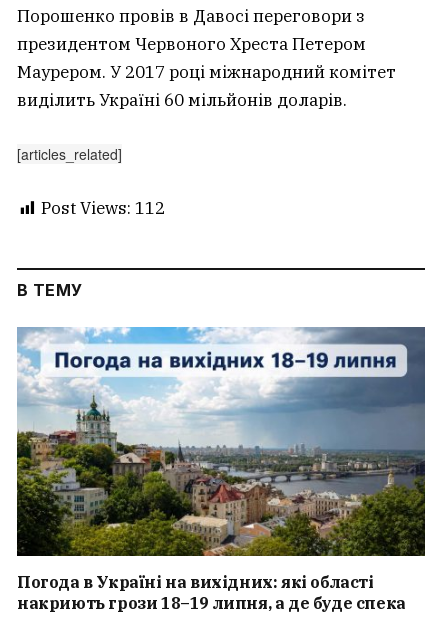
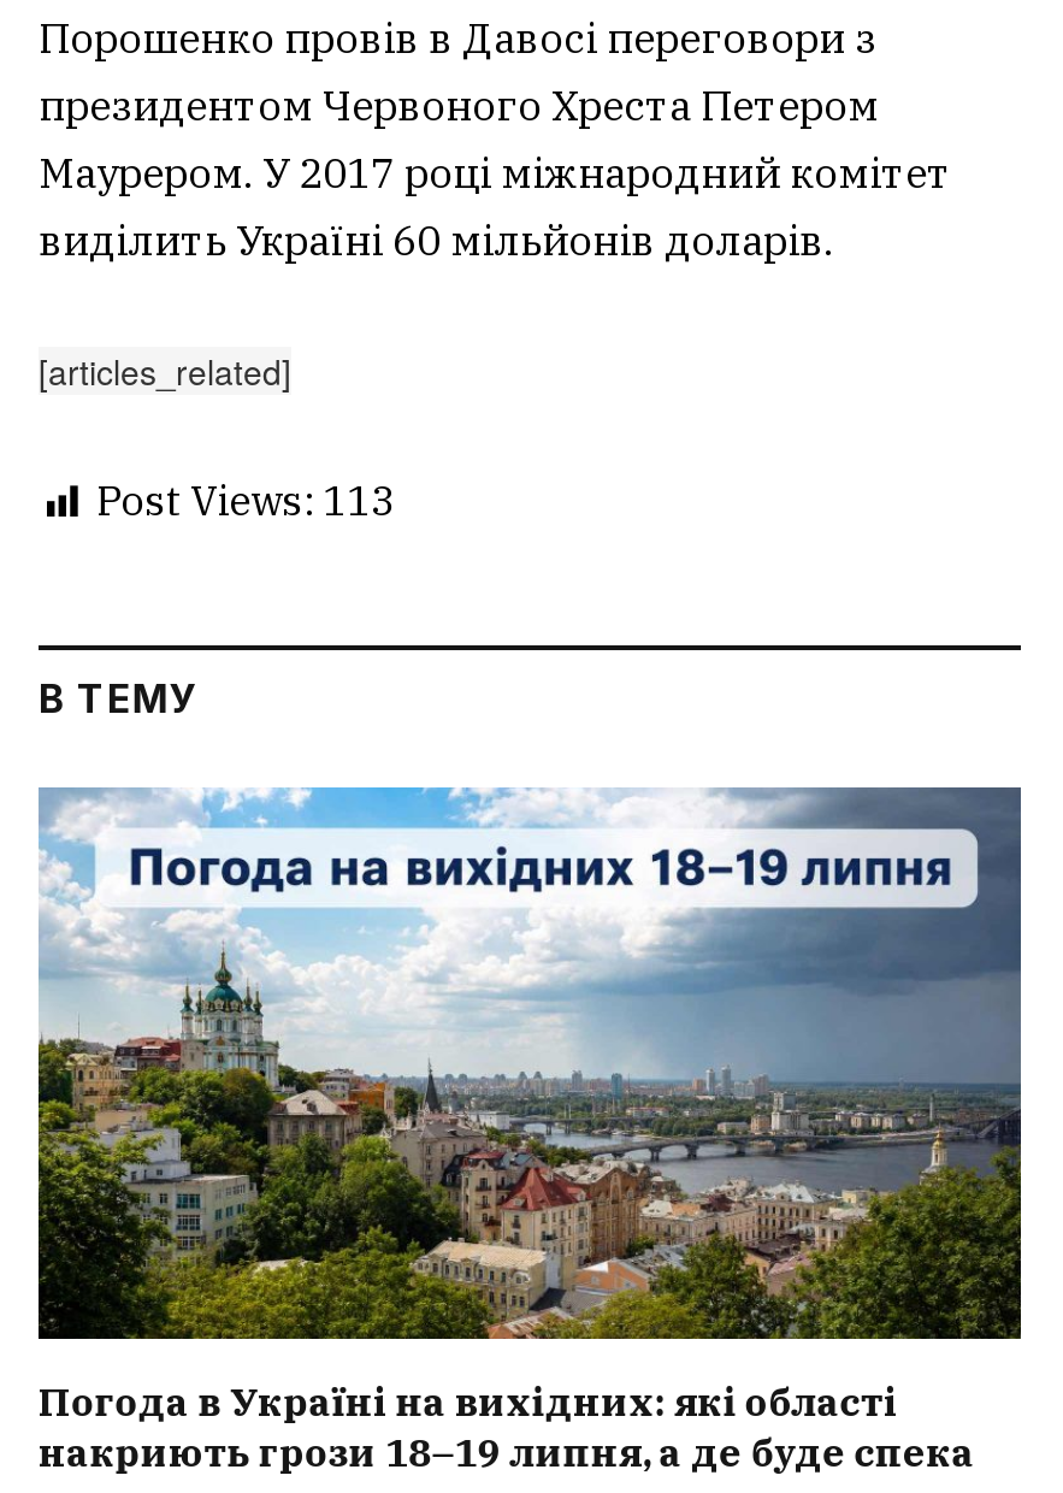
- Post Views: 112
+ Post Views: 113
